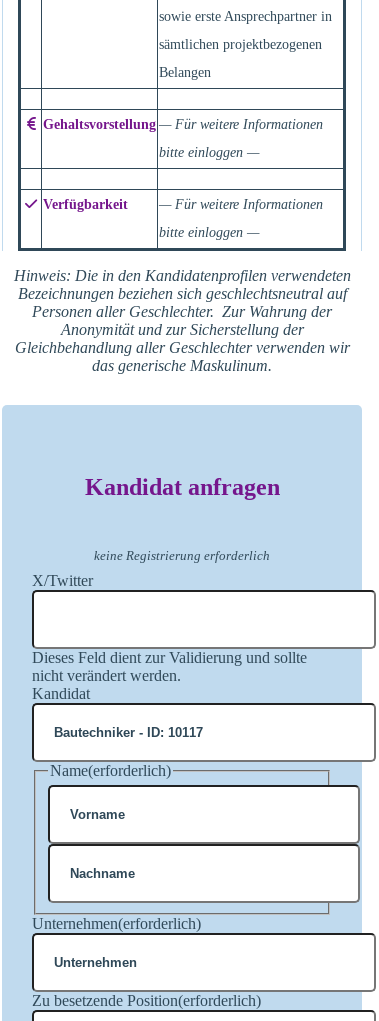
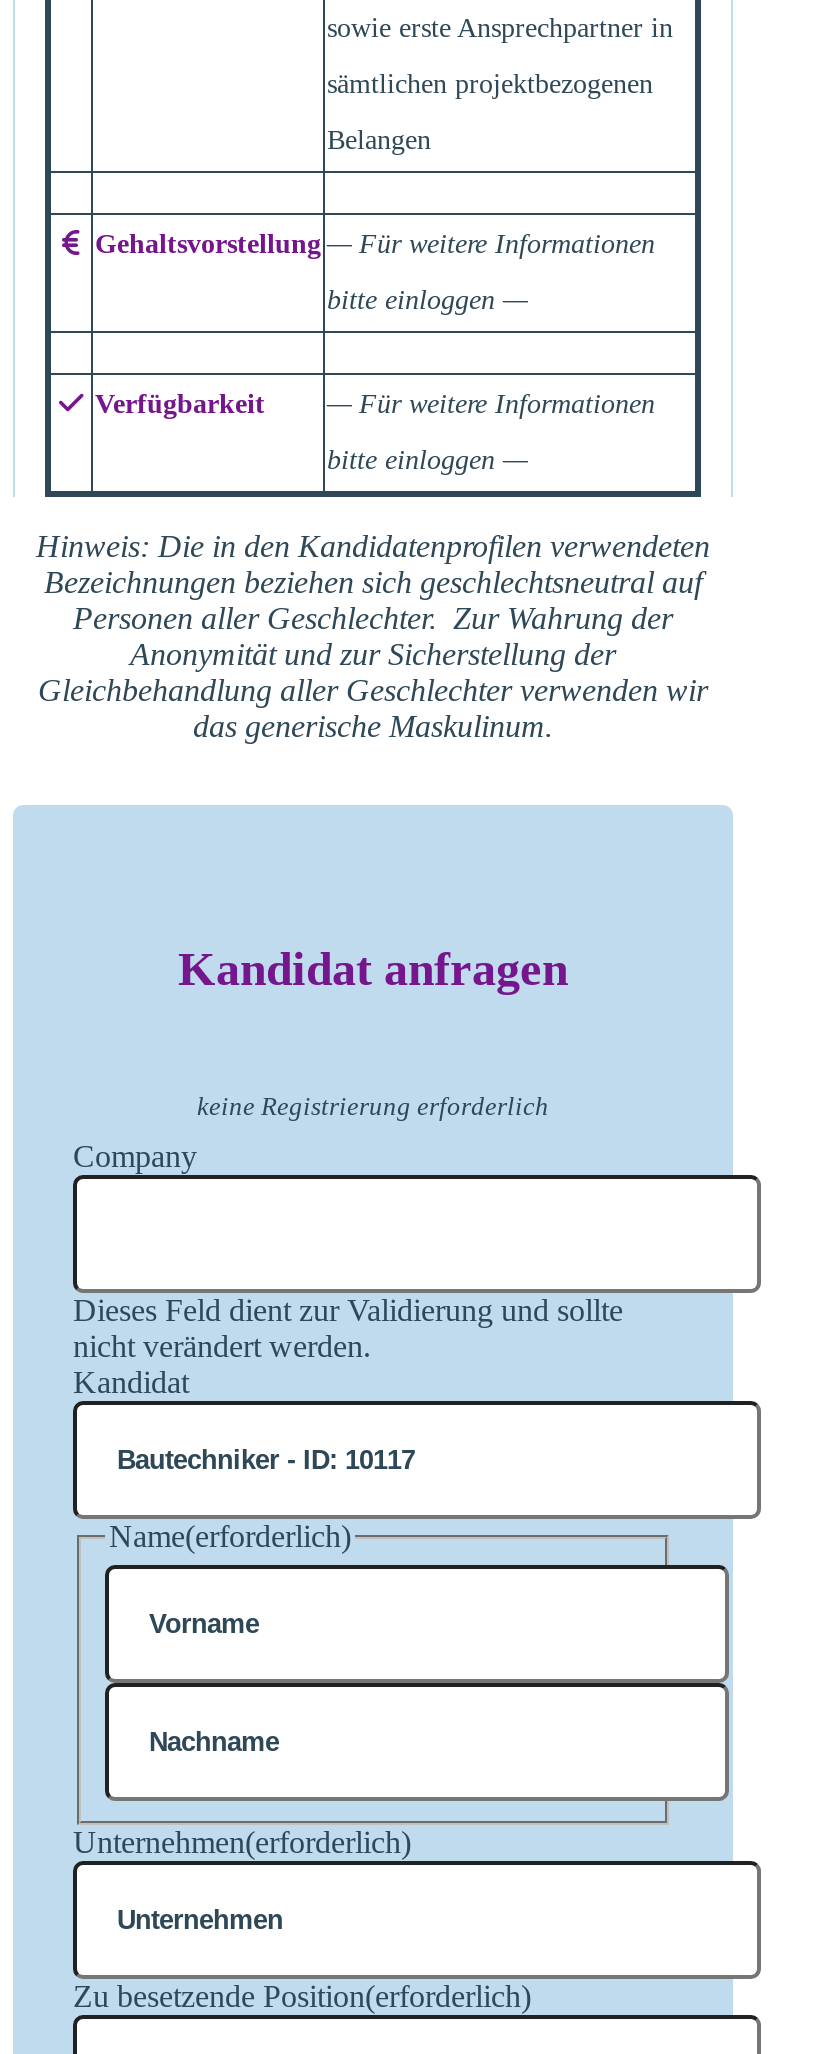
- X/Twitter
+ Company
